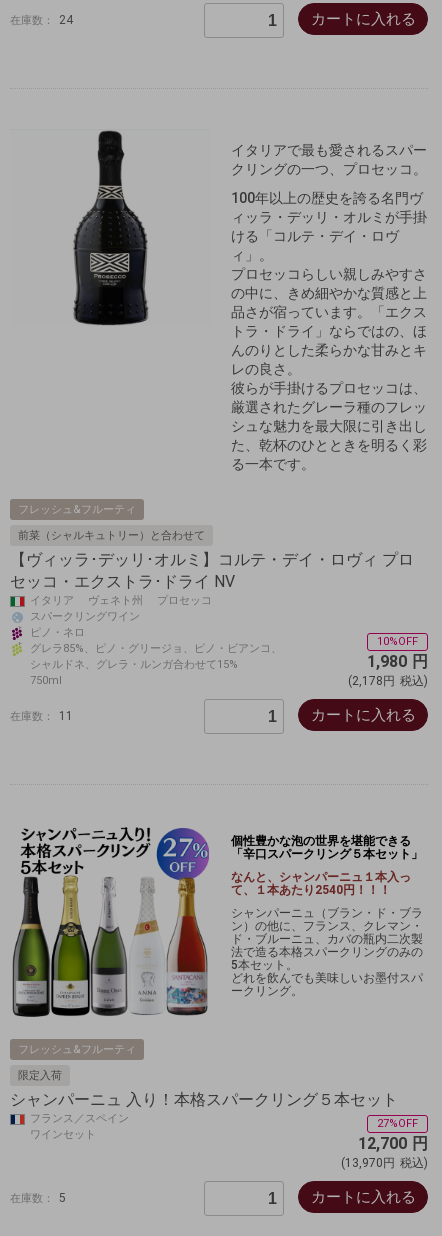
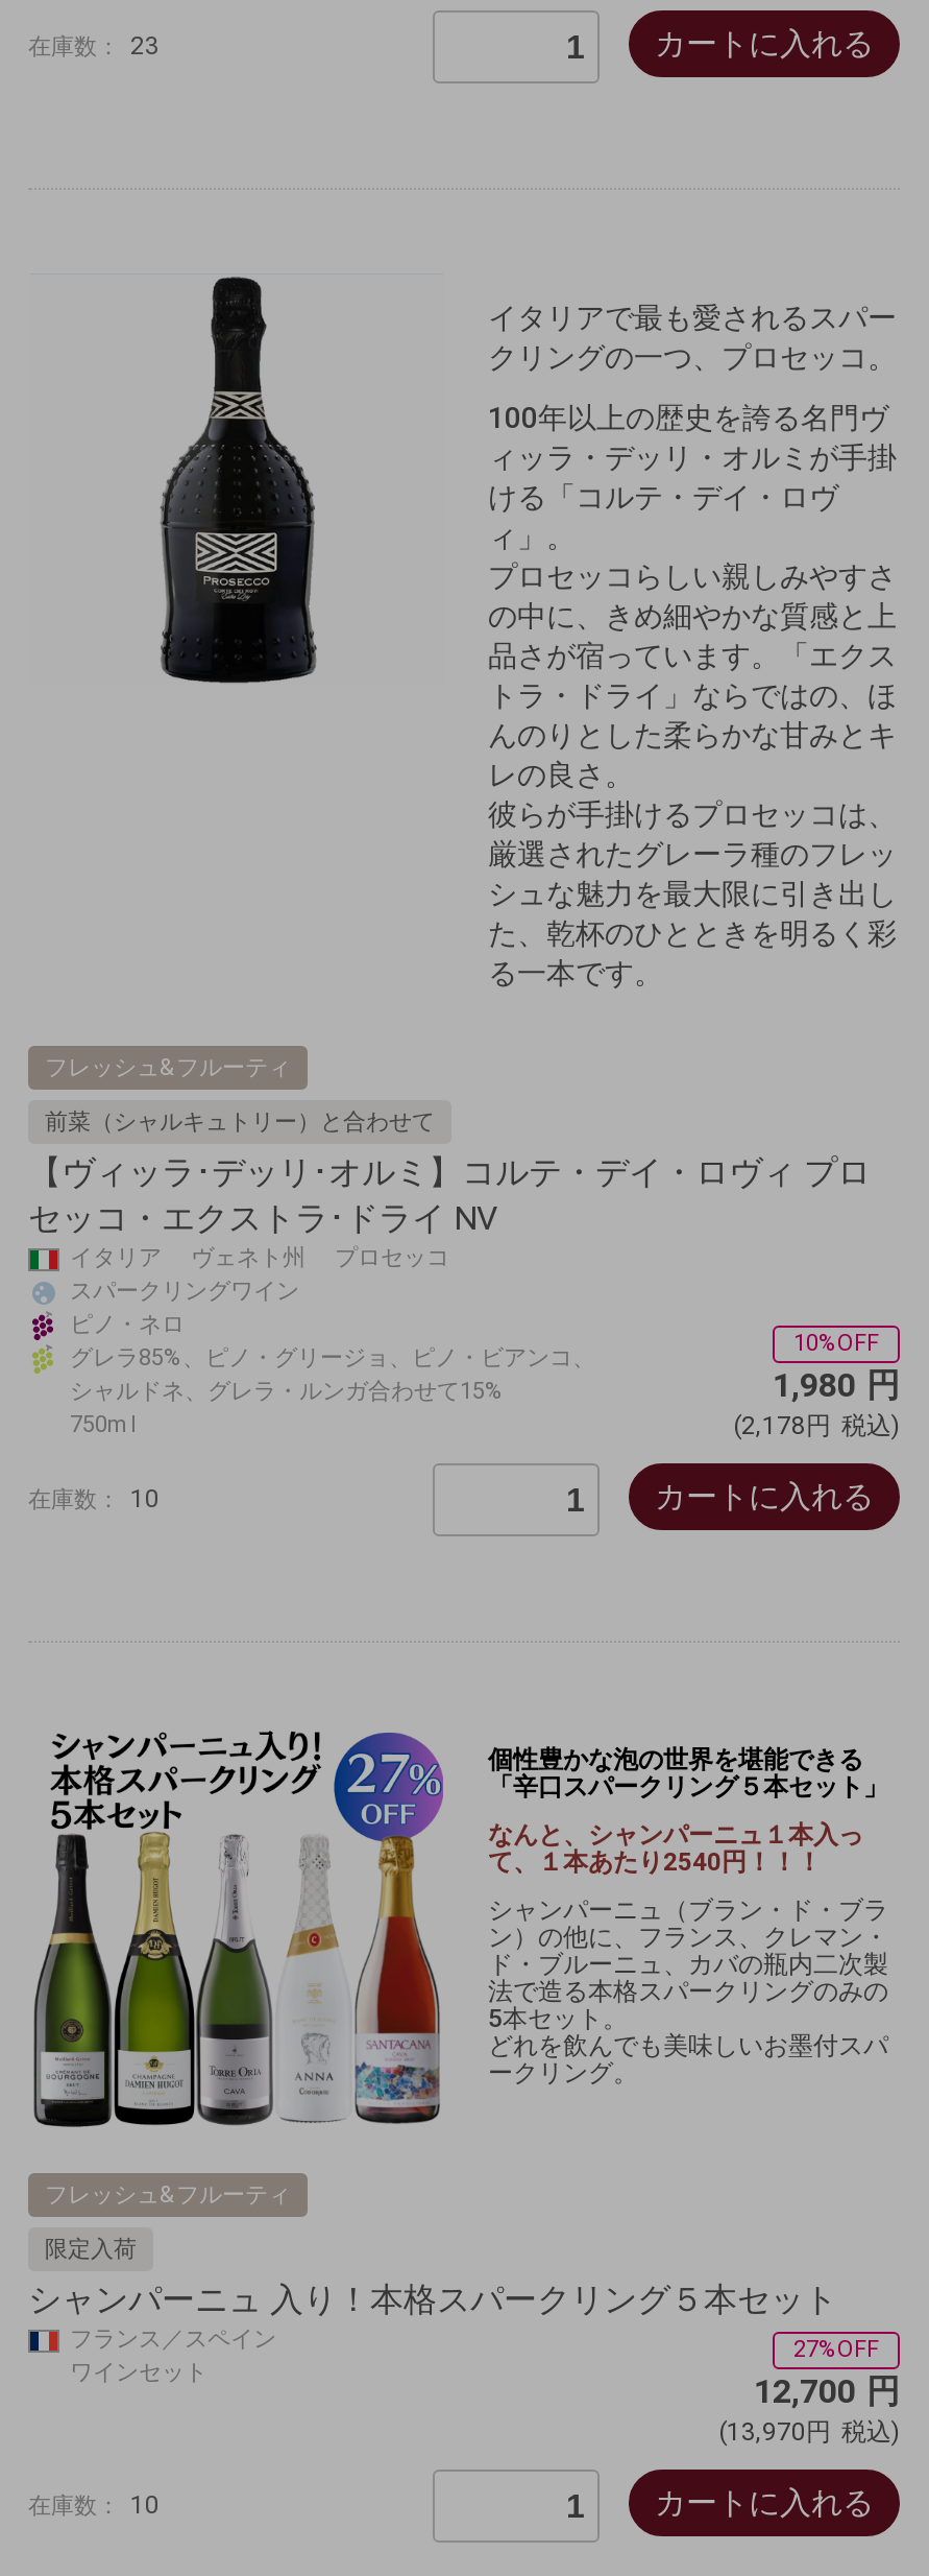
- 在庫数： 24
+ 在庫数： 23

- 在庫数： 11
+ 在庫数： 10

- 在庫数： 5
+ 在庫数： 10
